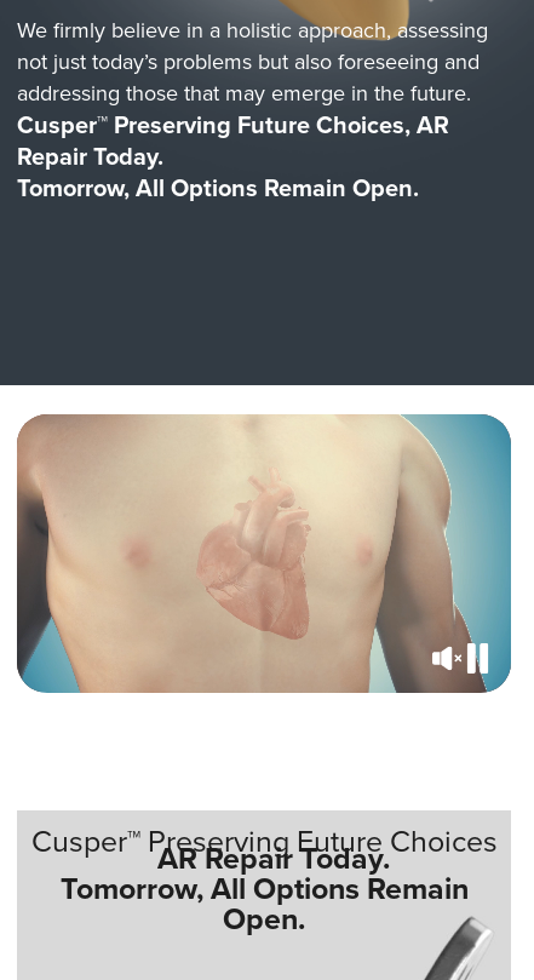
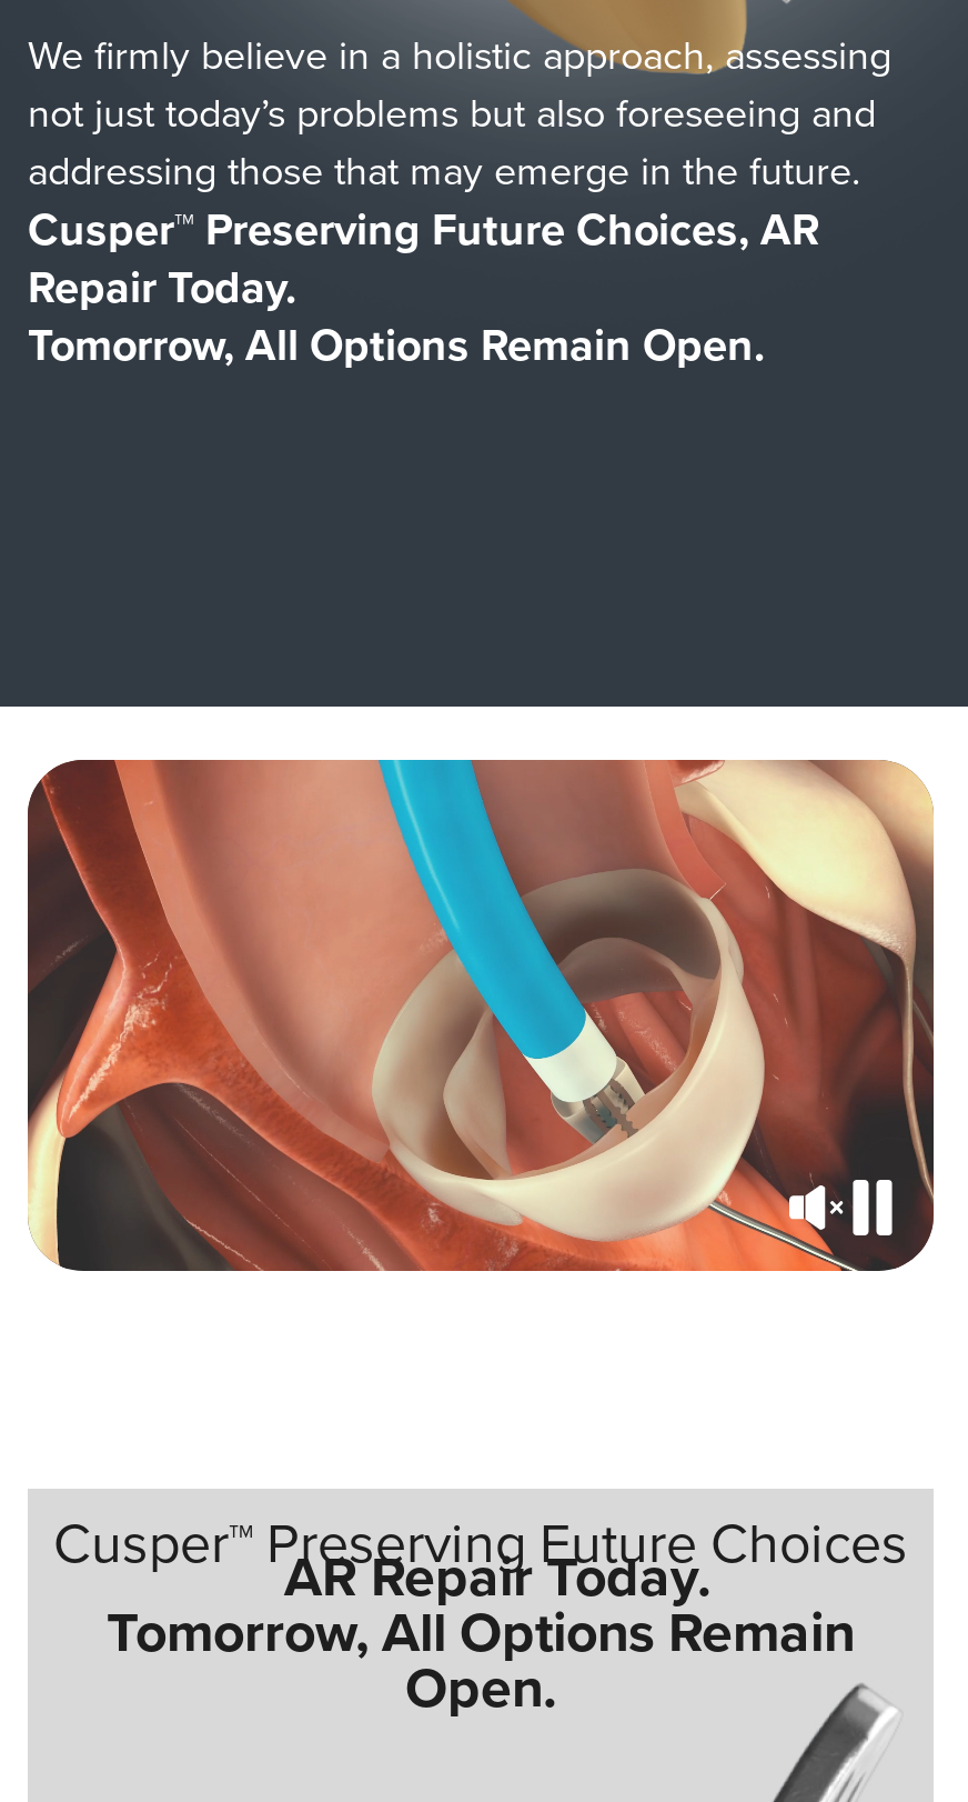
- [image]
+ [image]
